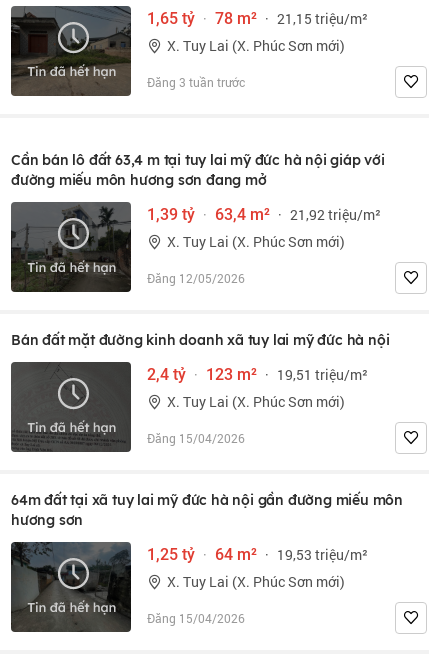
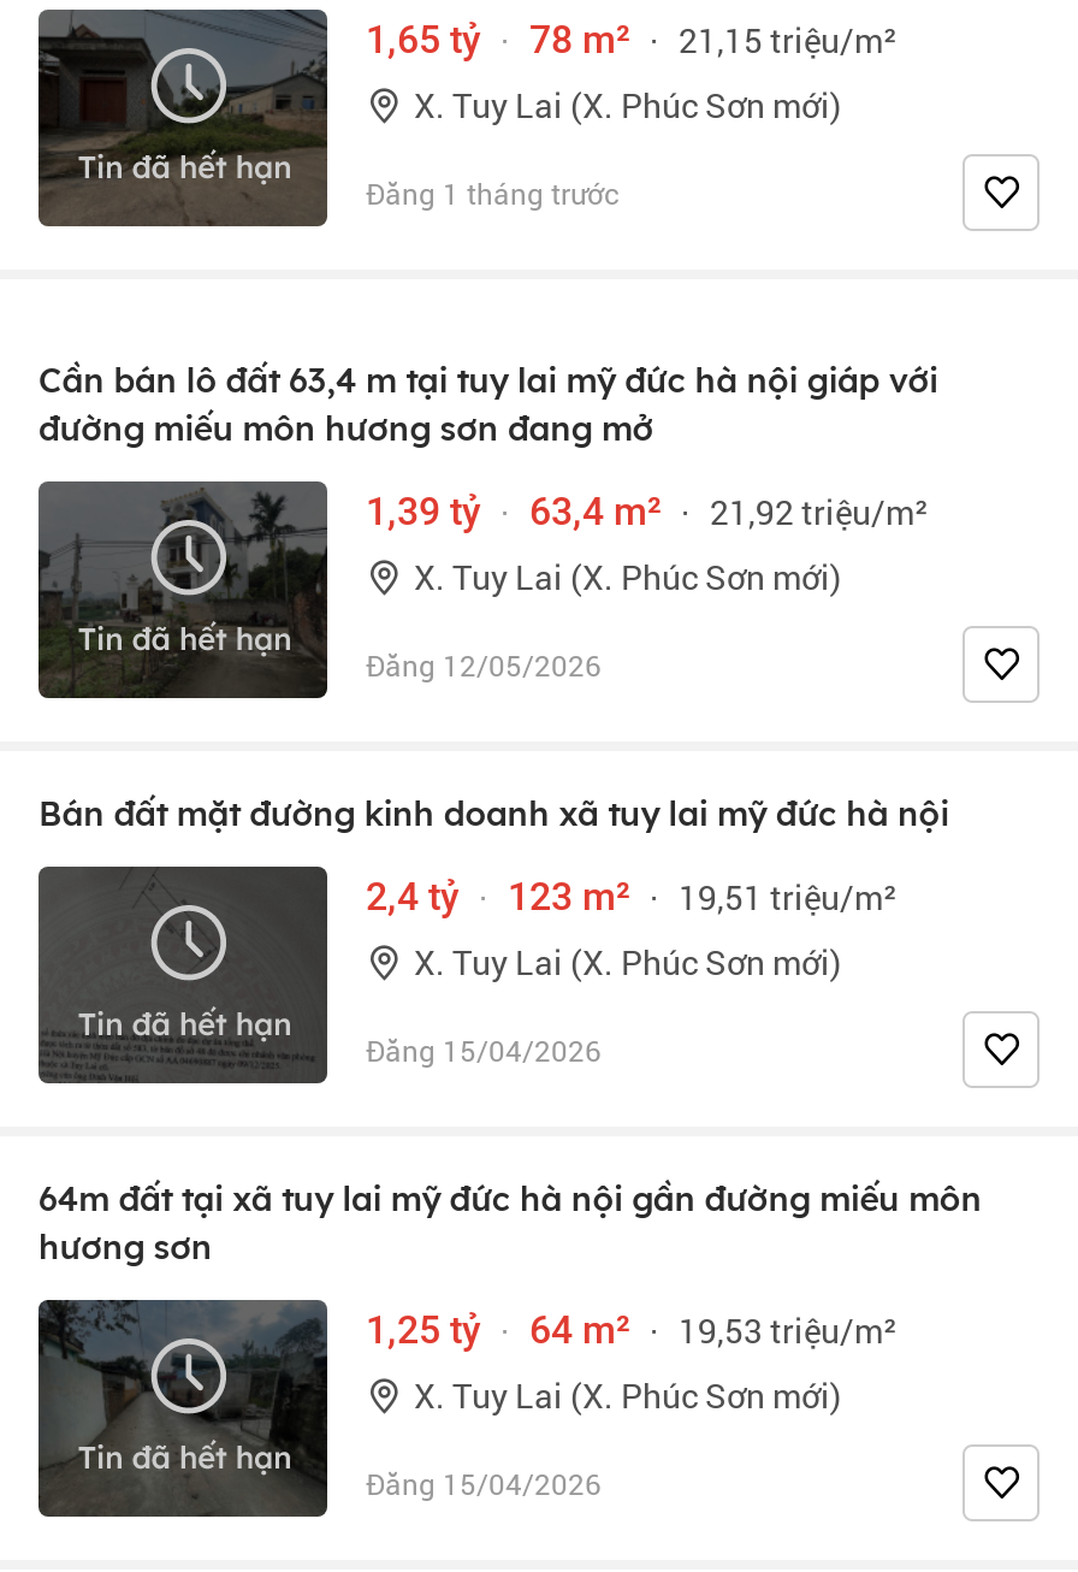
- Đăng 3 tuần trước
+ Đăng 1 tháng trước
